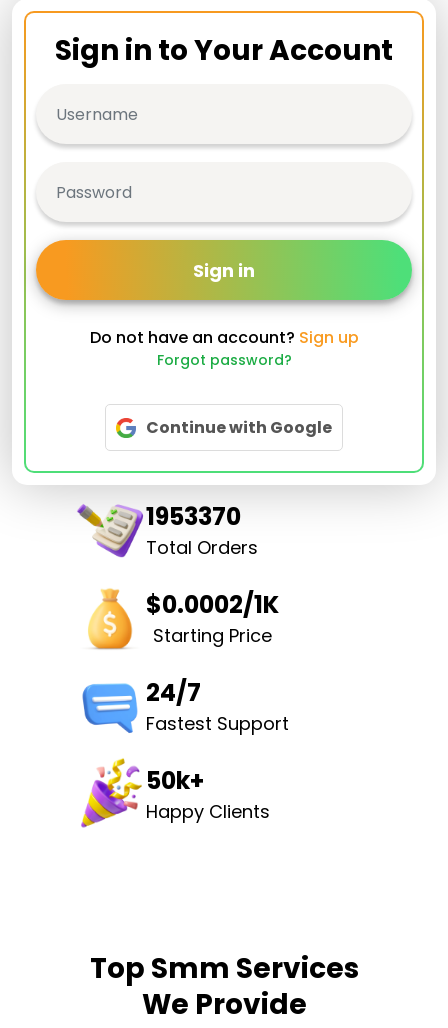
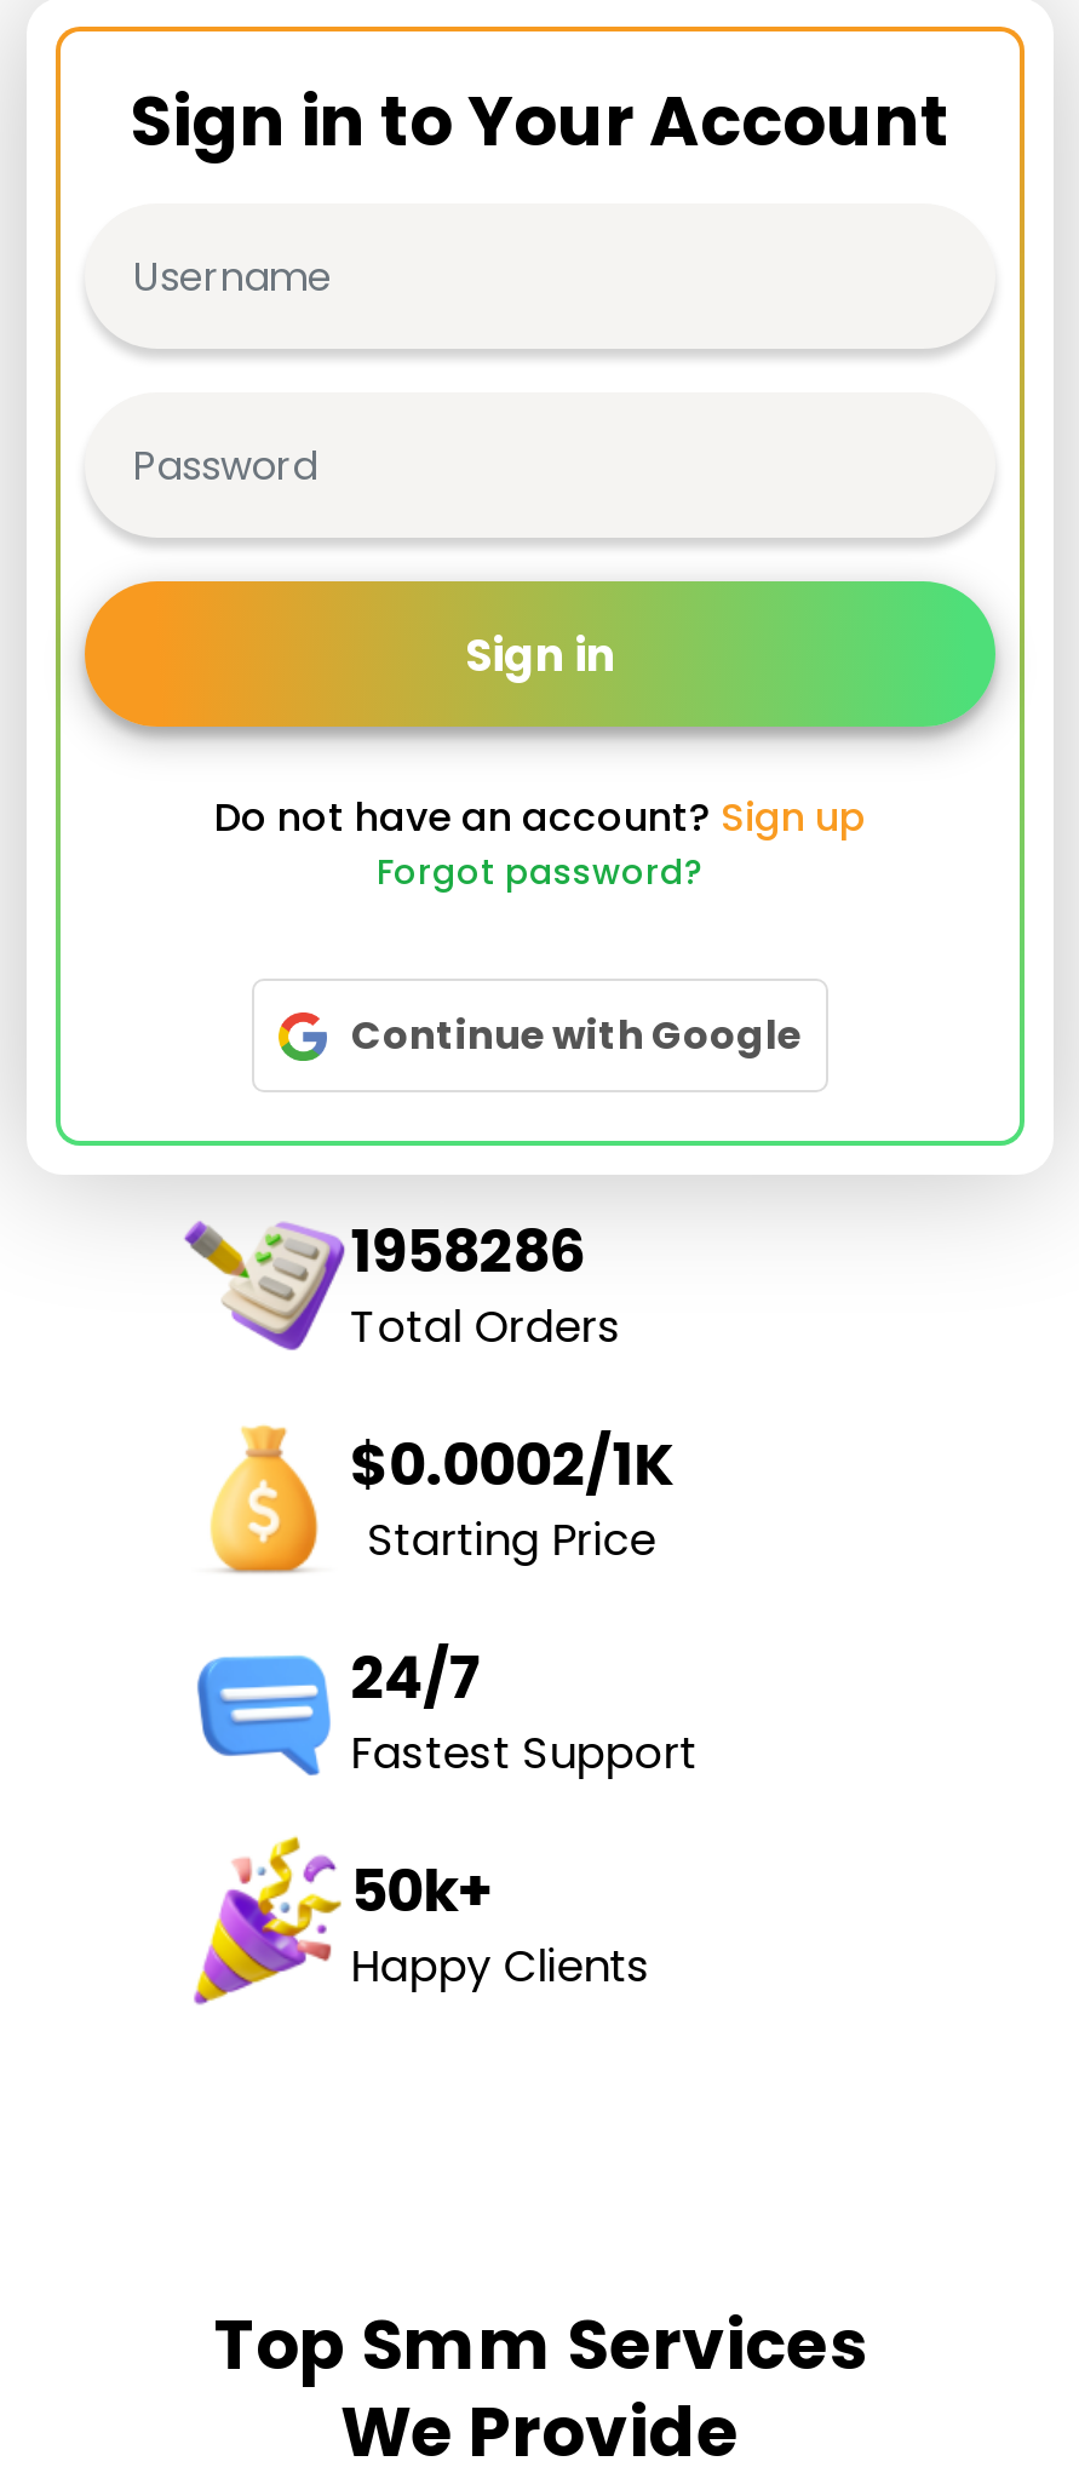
- 1953370
+ 1958286
